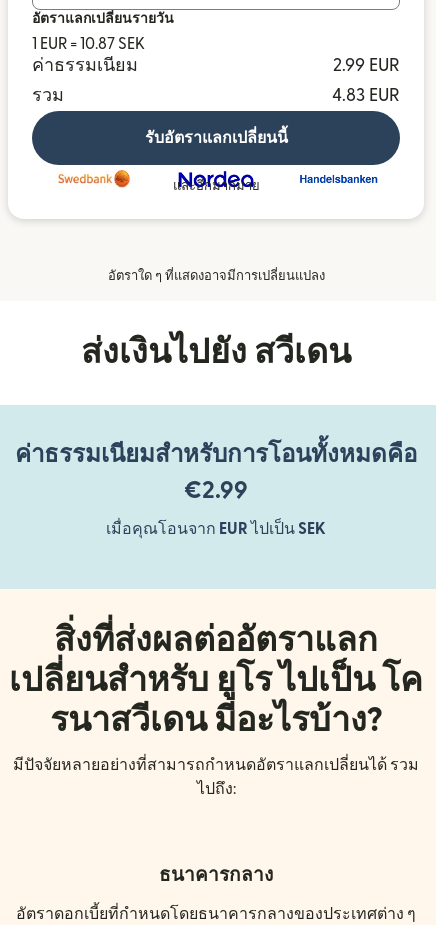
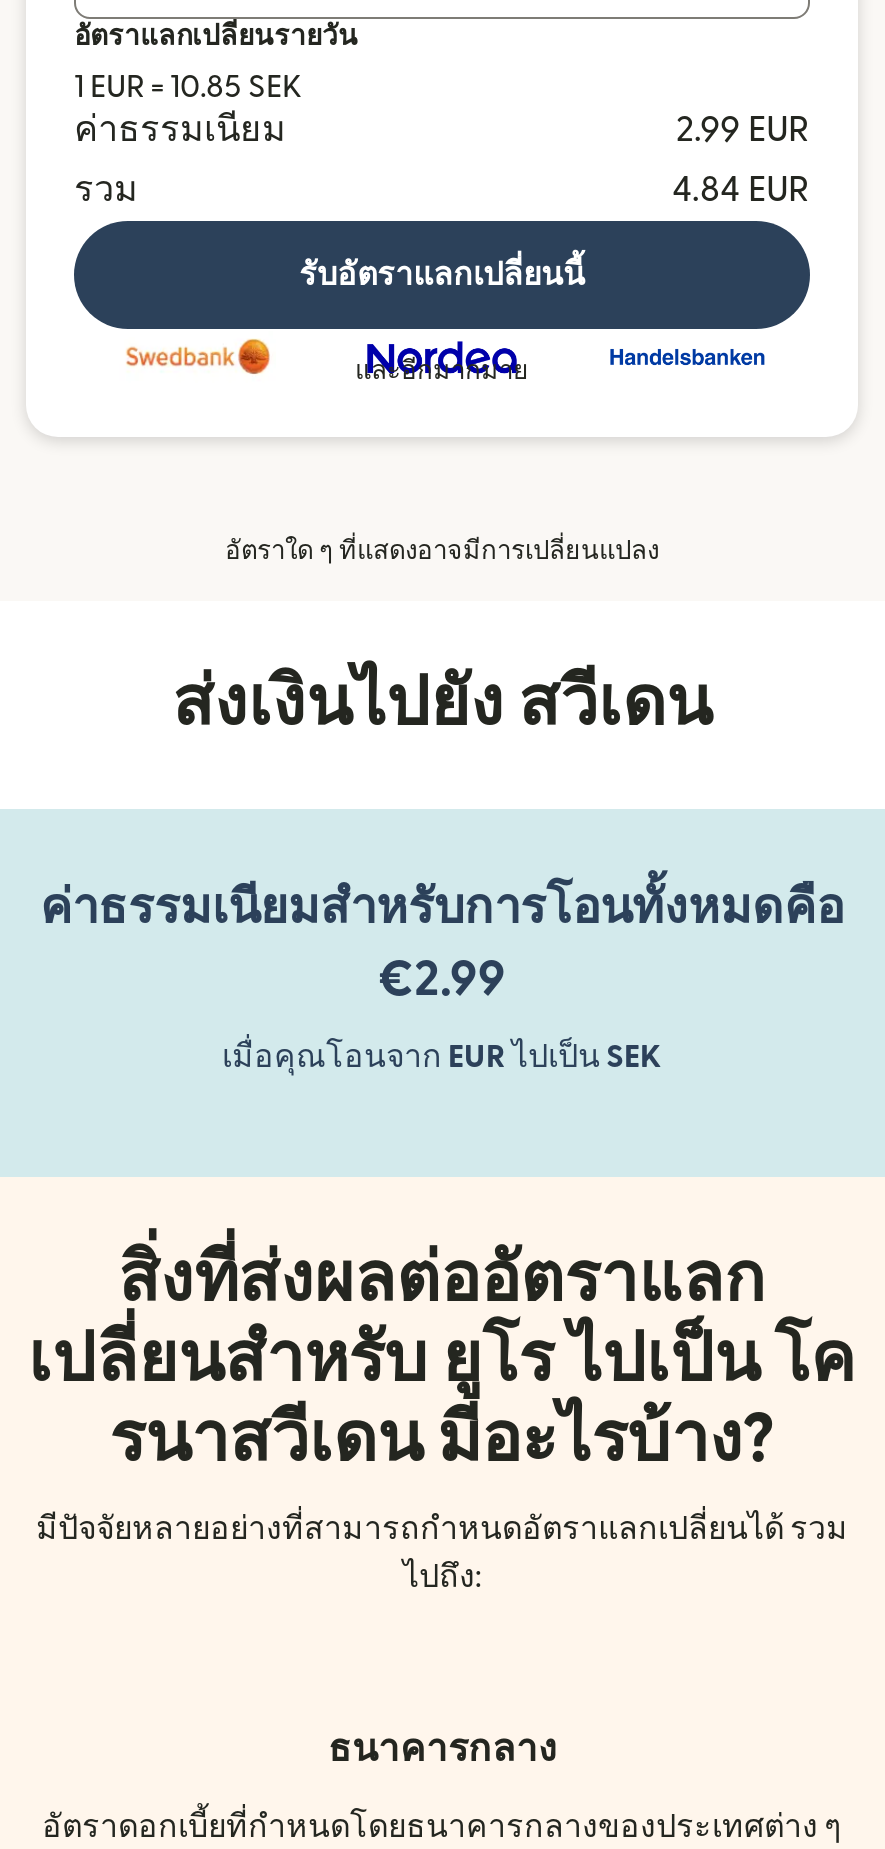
- 1 EUR = 10.87 SEK
+ 1 EUR = 10.85 SEK

- 4.83 EUR
+ 4.84 EUR
